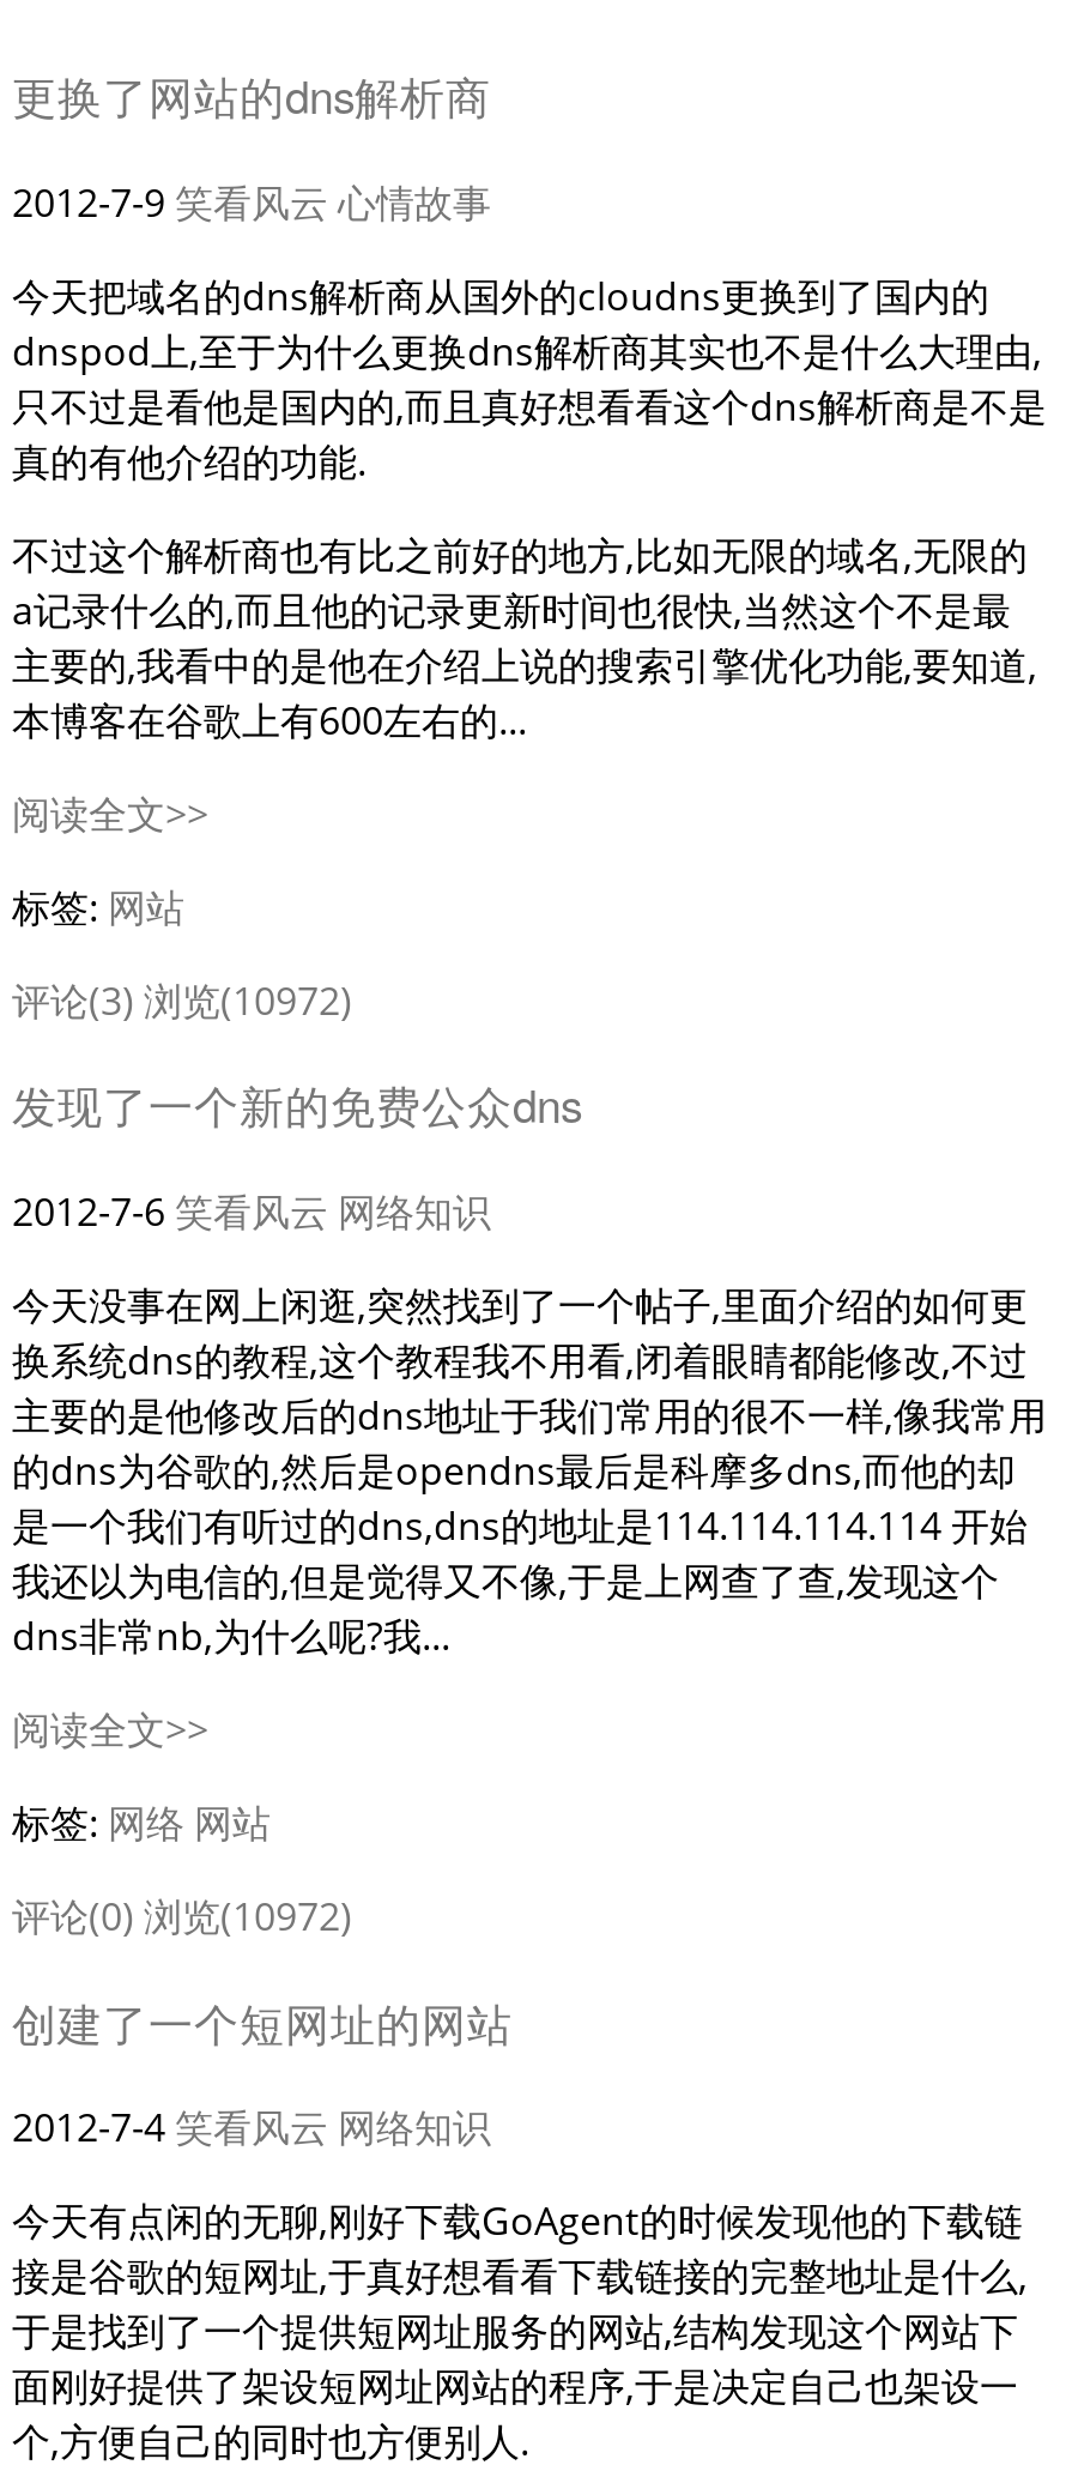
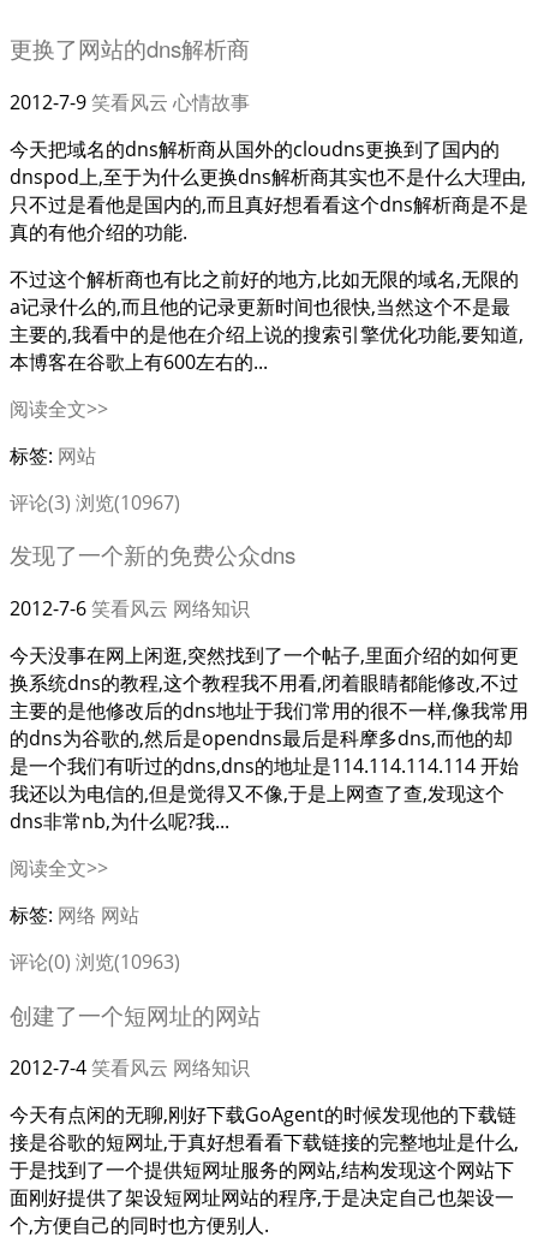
- 评论(3) 浏览(10972)
+ 评论(3) 浏览(10967)

- 评论(0) 浏览(10972)
+ 评论(0) 浏览(10963)
